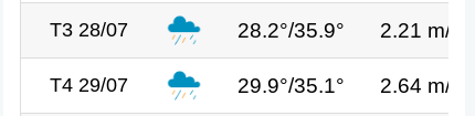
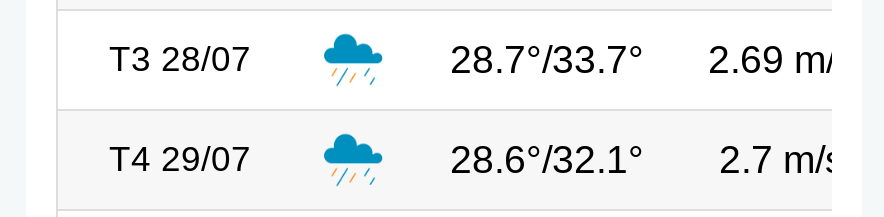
- 28.2°/35.9°
+ 28.7°/33.7°

- 2.21 m/s
+ 2.69 m/s

- 29.9°/35.1°
+ 28.6°/32.1°

- 2.64 m/s
+ 2.7 m/s
